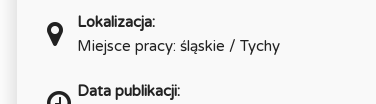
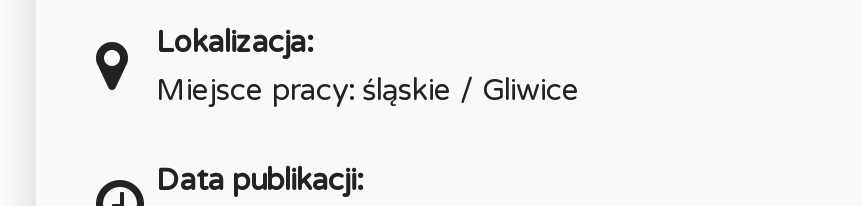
- Miejsce pracy: śląskie / Tychy
+ Miejsce pracy: śląskie / Gliwice
